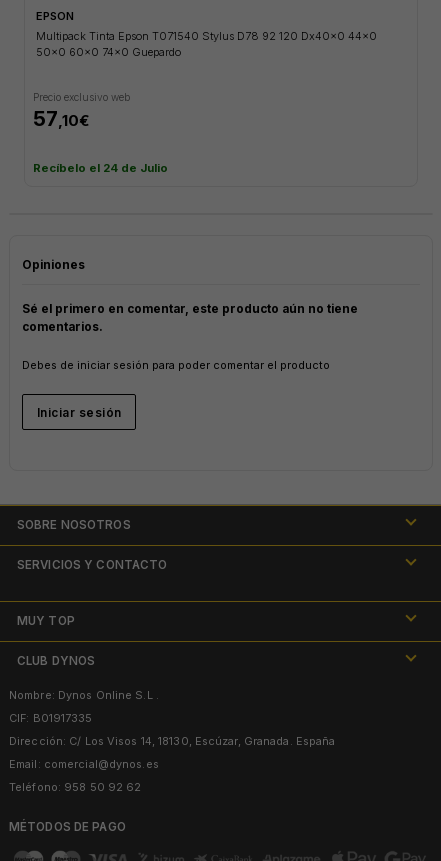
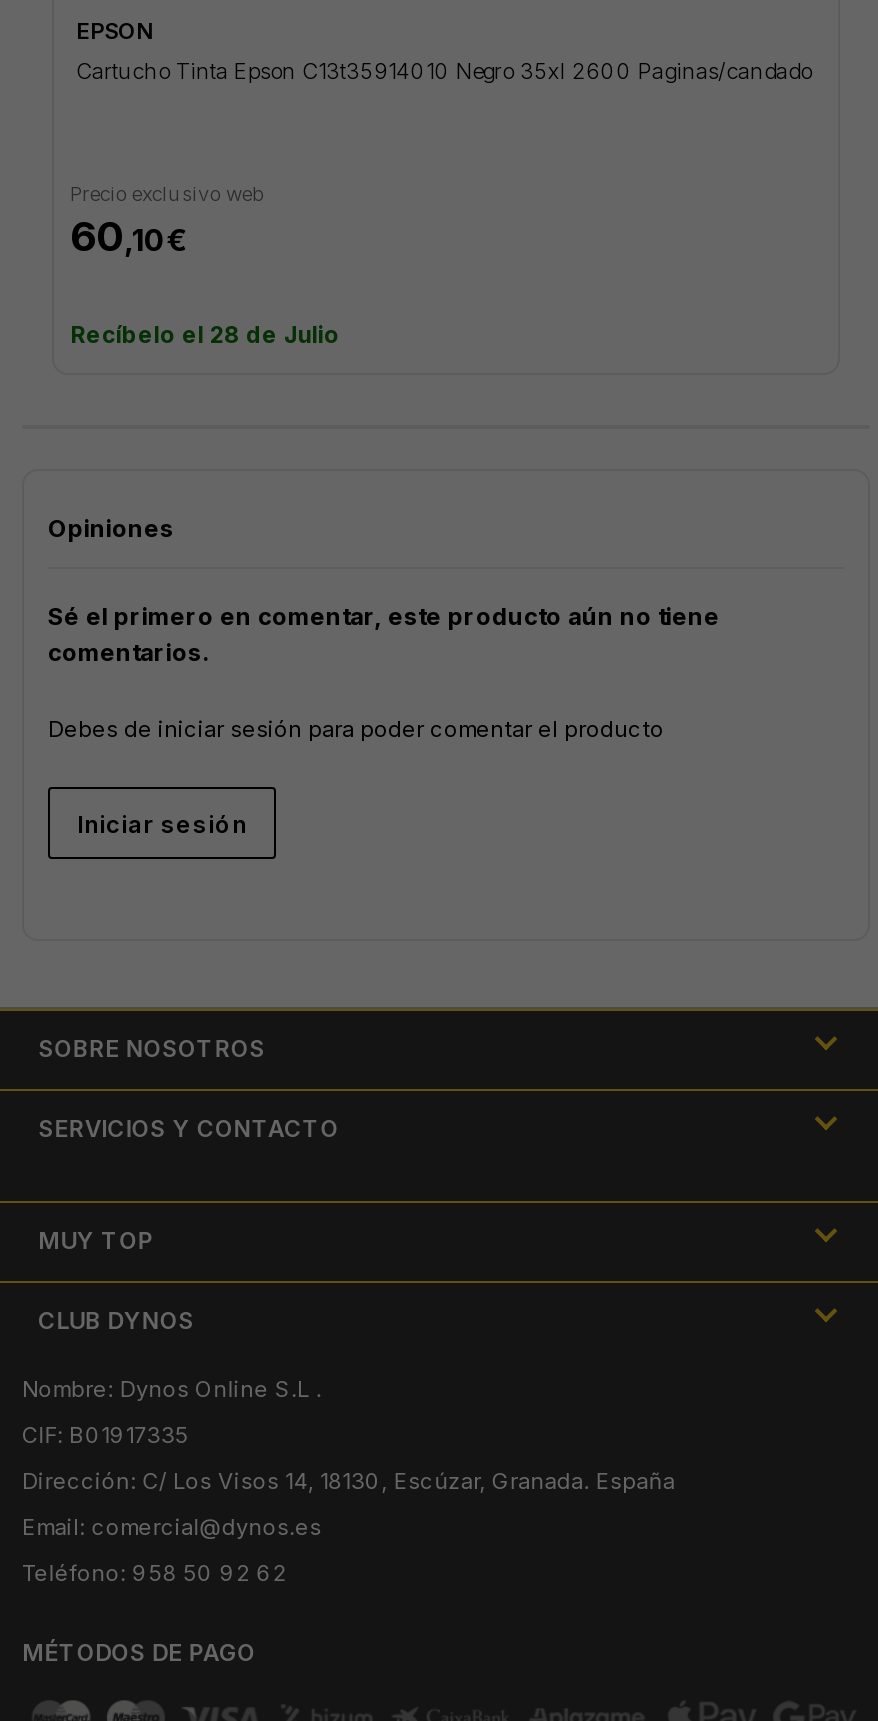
- Multipack Tinta Epson T071540 Stylus D78 92 120 Dx40x0 44x0
- 50x0 60x0 74x0 Guepardo
+ Cartucho Tinta Epson C13t35914010 Negro 35xl 2600 Paginas/candado

- 57,10€
+ 60,10€

- Recíbelo el 24 de Julio
+ Recíbelo el 28 de Julio
